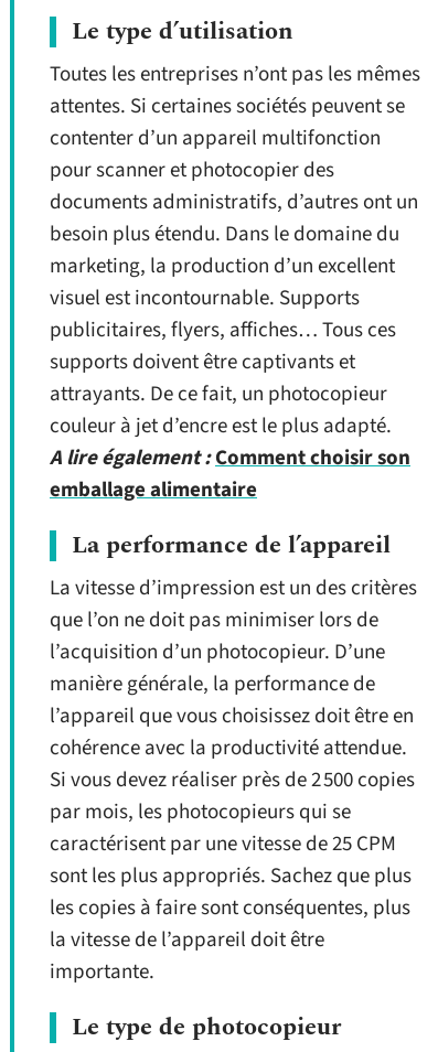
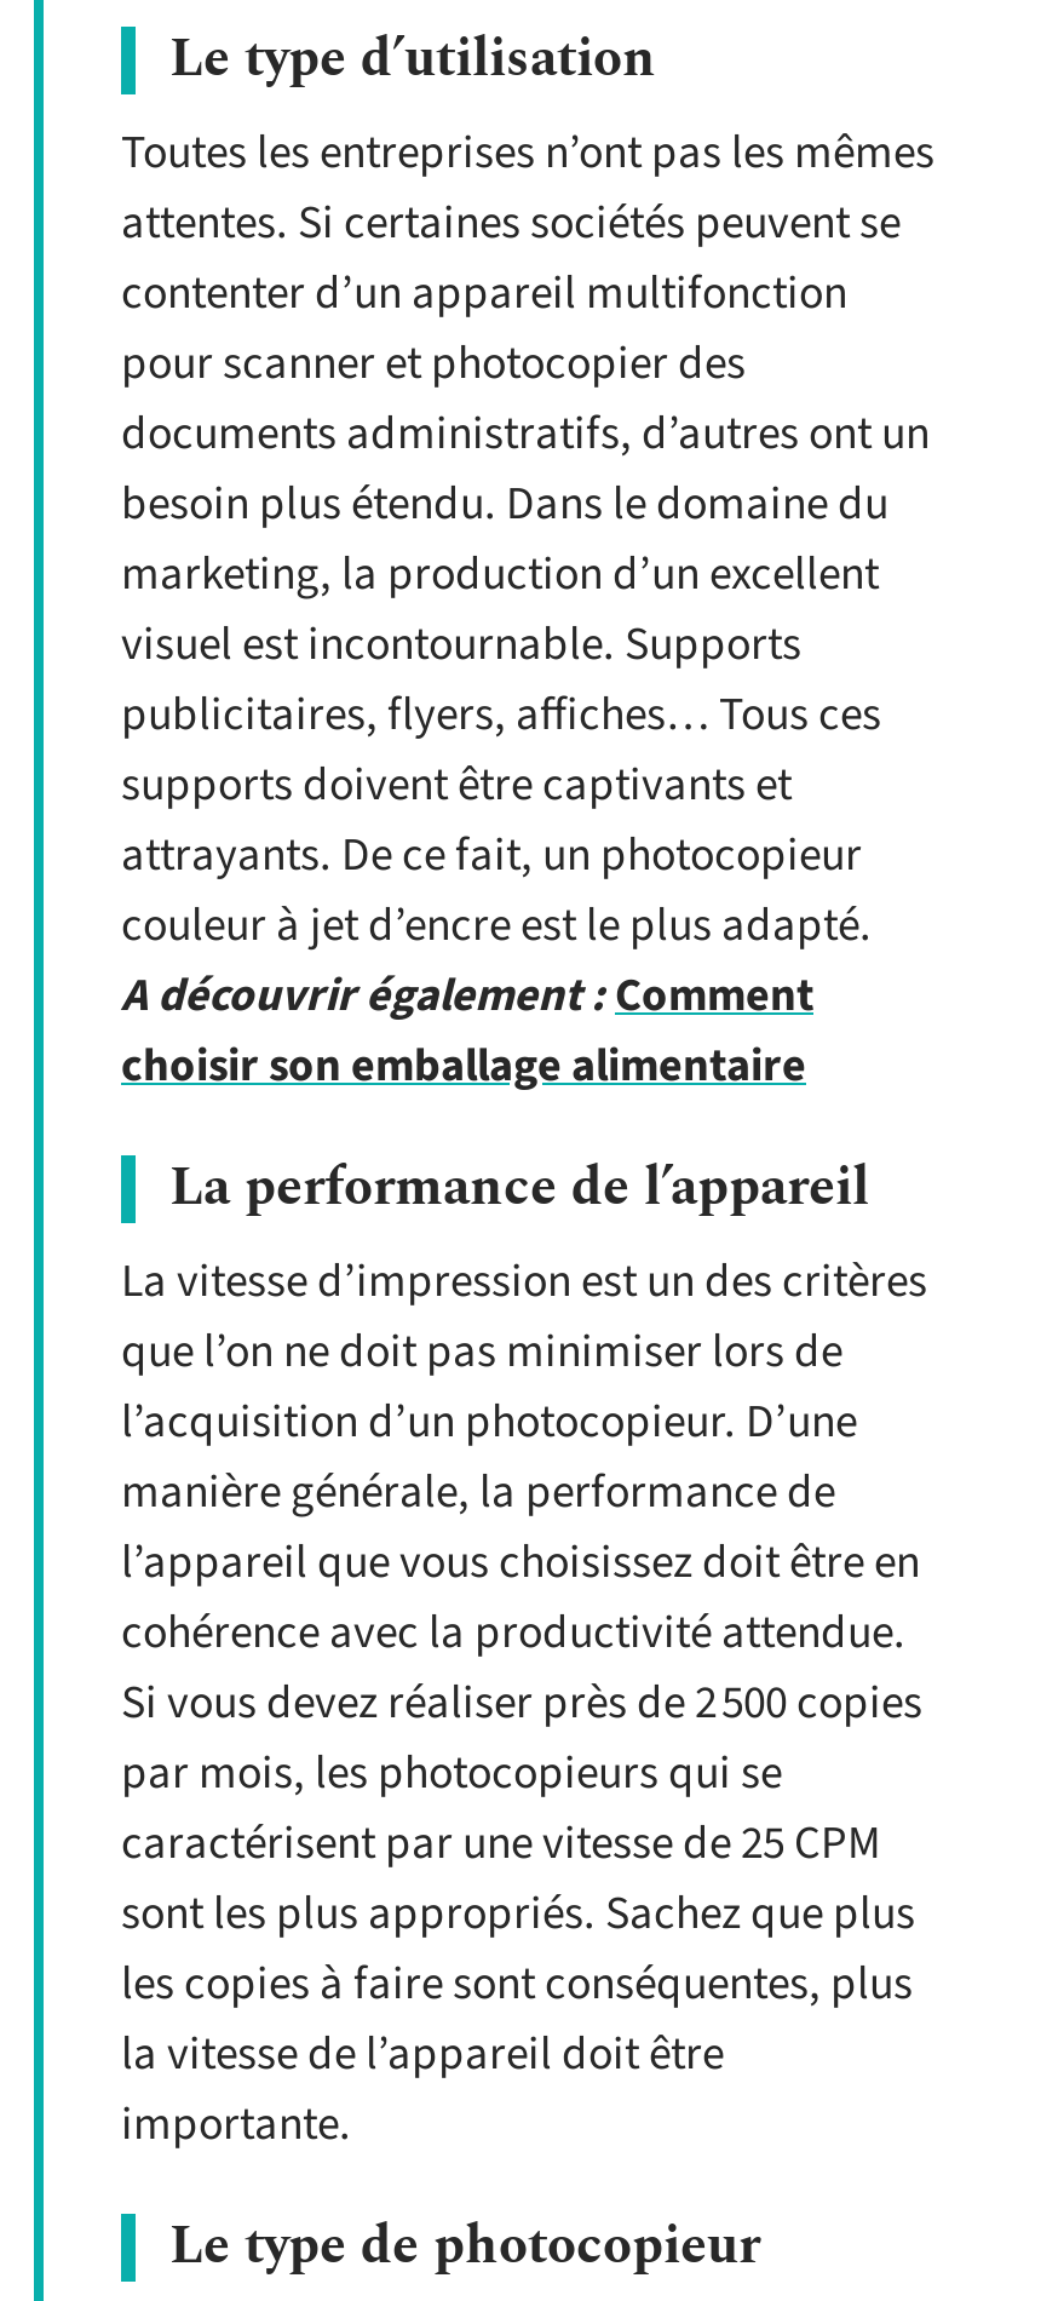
- A lire également : Comment choisir son
- emballage alimentaire
+ A découvrir également : Comment
+ choisir son emballage alimentaire
